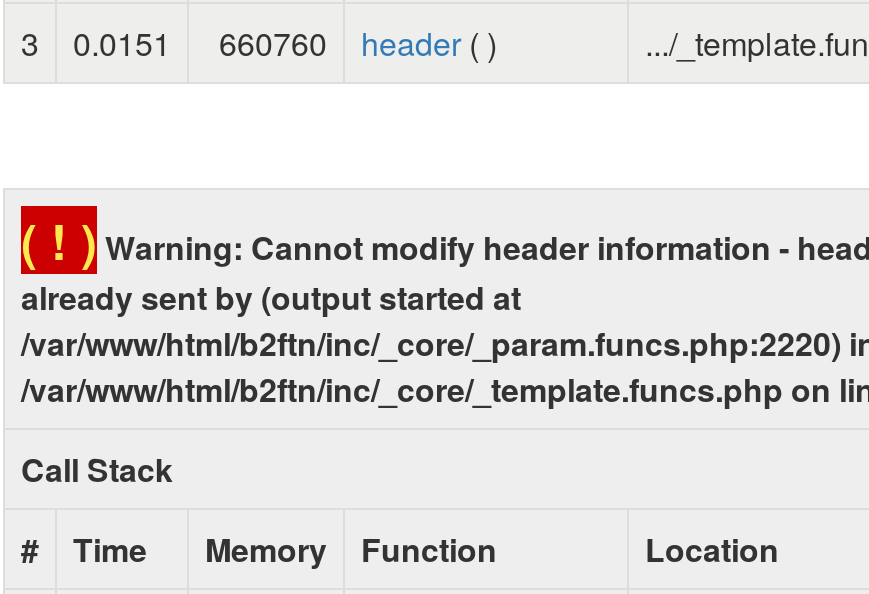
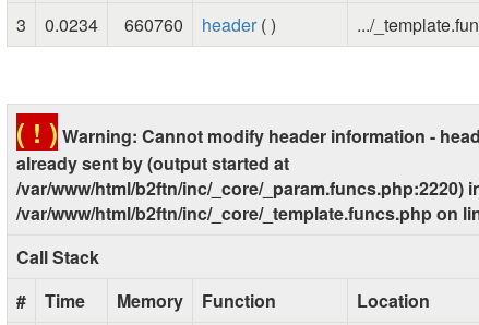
- 3 0.0151 660760 header ( )
+ 3 0.0234 660760 header ( )
